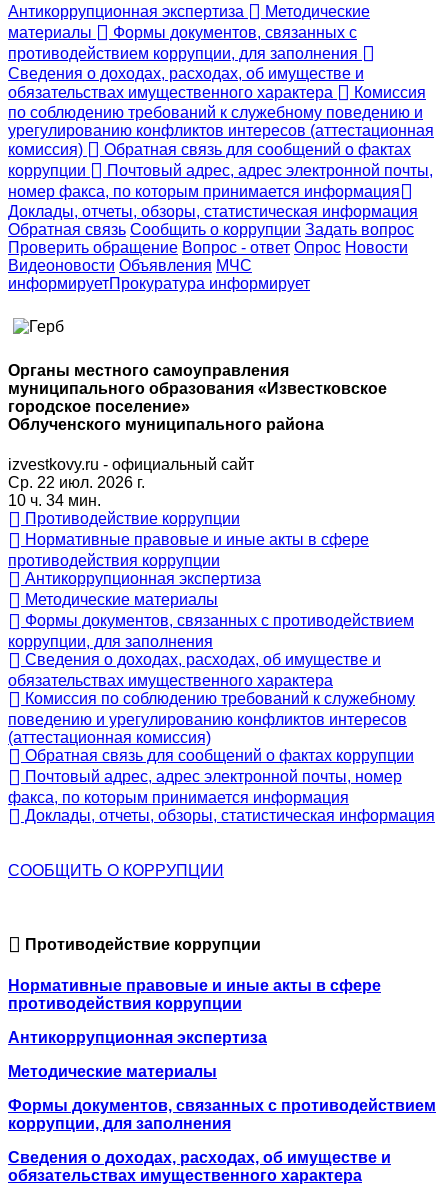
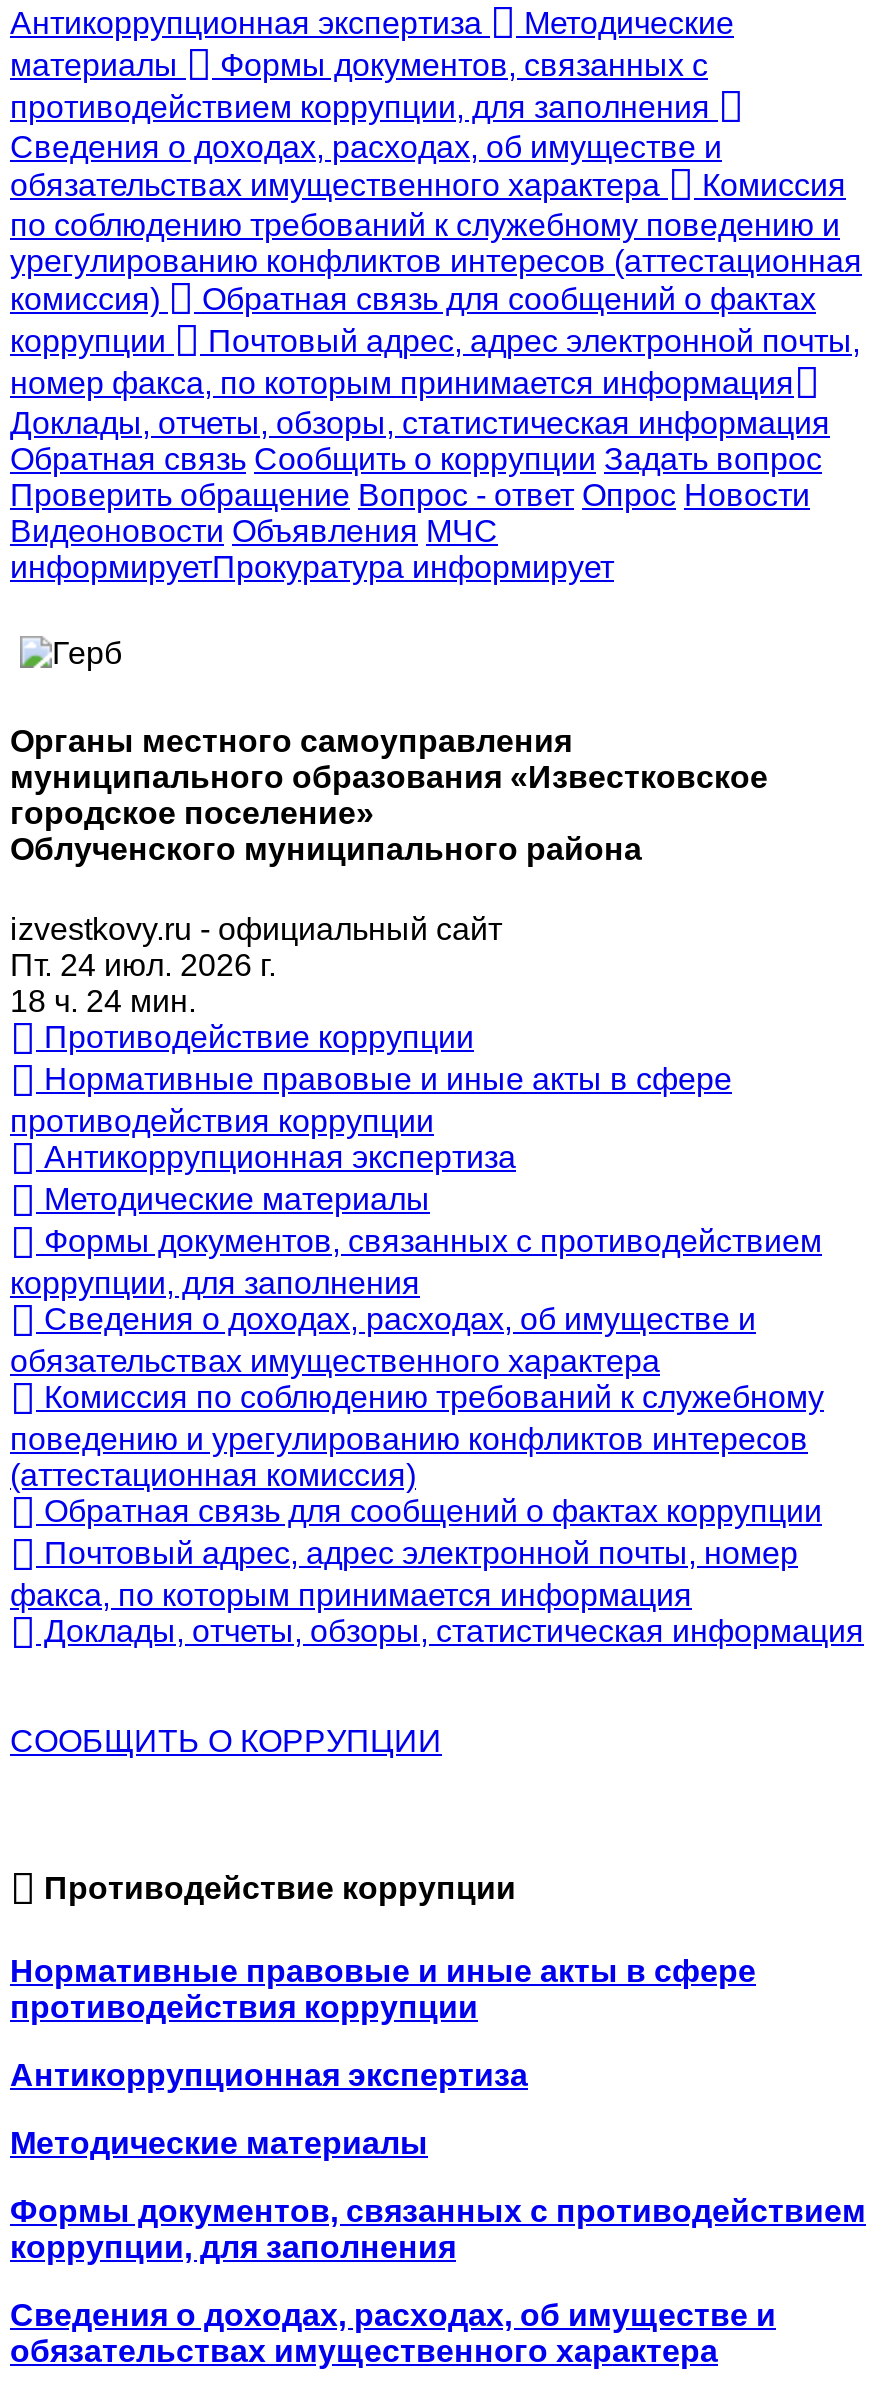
- Ср. 22 июл. 2026 г.
+ Пт. 24 июл. 2026 г.

- 10 ч. 34 мин.
+ 18 ч. 24 мин.
